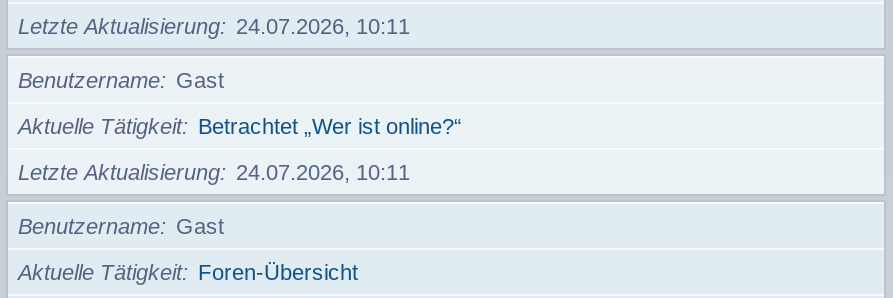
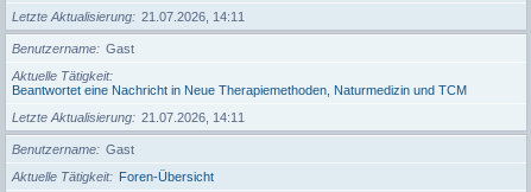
- Letzte Aktualisierung 24.07.2026, 10:11
+ Letzte Aktualisierung 21.07.2026, 14:11

- Betrachtet „Wer ist online?“
+ Beantwortet eine Nachricht in Neue Therapiemethoden, Naturmedizin und TCM

- Letzte Aktualisierung 24.07.2026, 10:11
+ Letzte Aktualisierung 21.07.2026, 14:11
